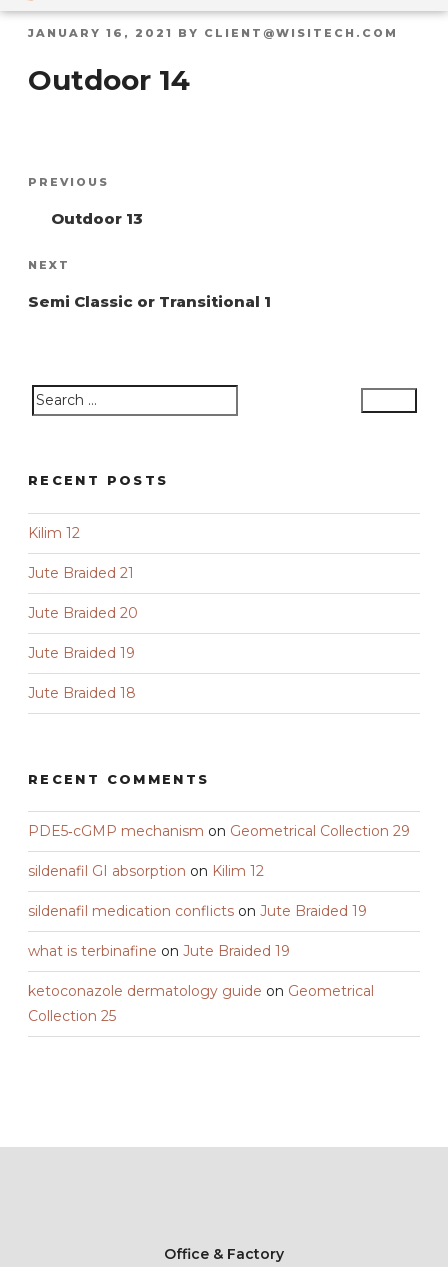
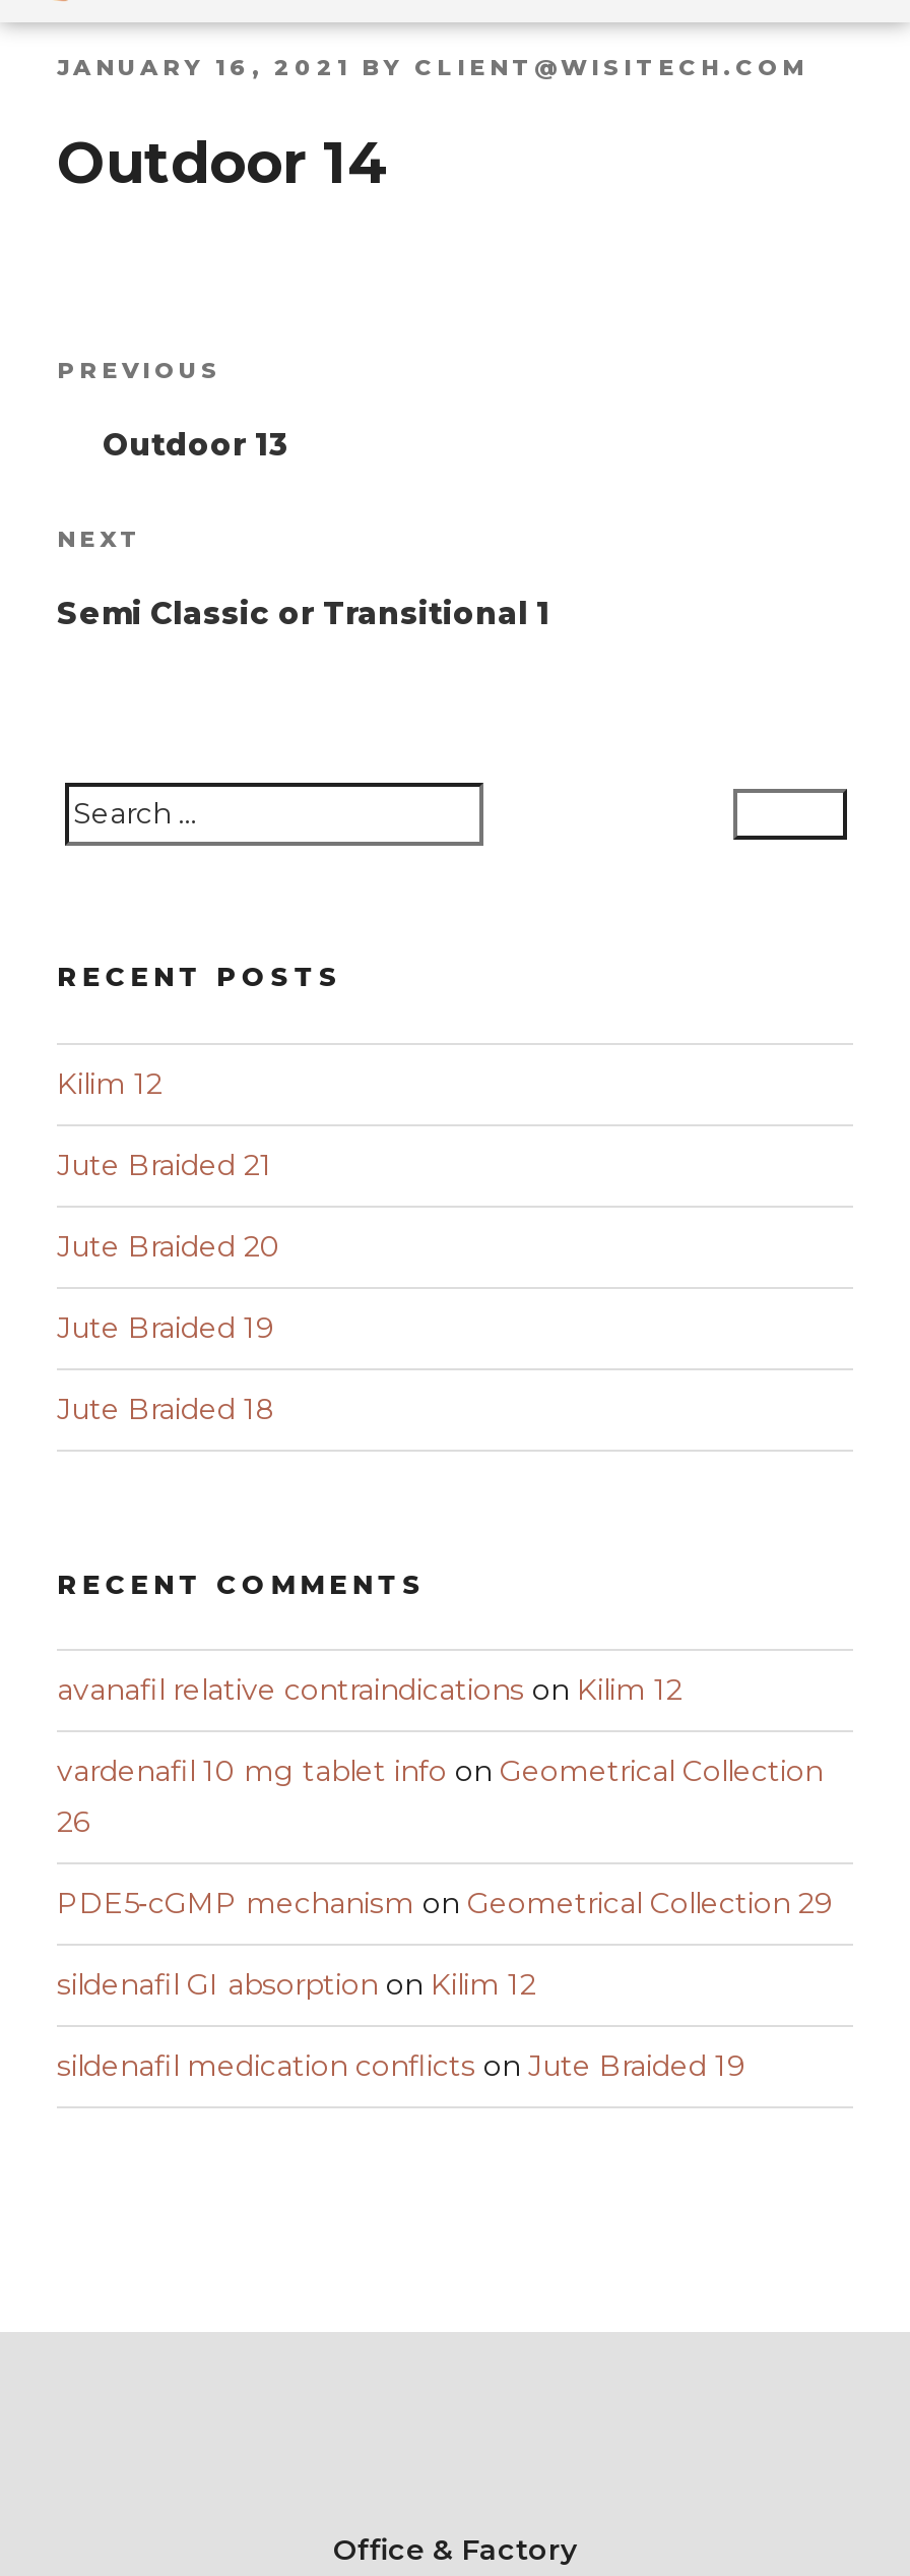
+ avanafil relative contraindications on Kilim 12
+ vardenafil 10 mg tablet info on Geometrical Collection
+ 26

moved down: PDE5‑cGMP mechanism on Geometrical Collection 29 | sildenafil GI absorption on Kilim 12 | sildenafil medication conflicts on Jute Braided 19

- what is terbinafine on Jute Braided 19
- ketoconazole dermatology guide on Geometrical
- Collection 25
